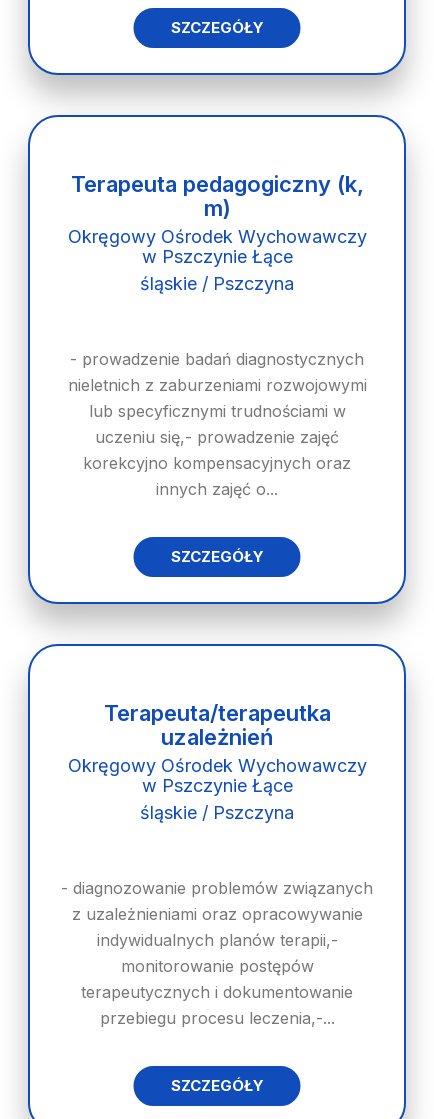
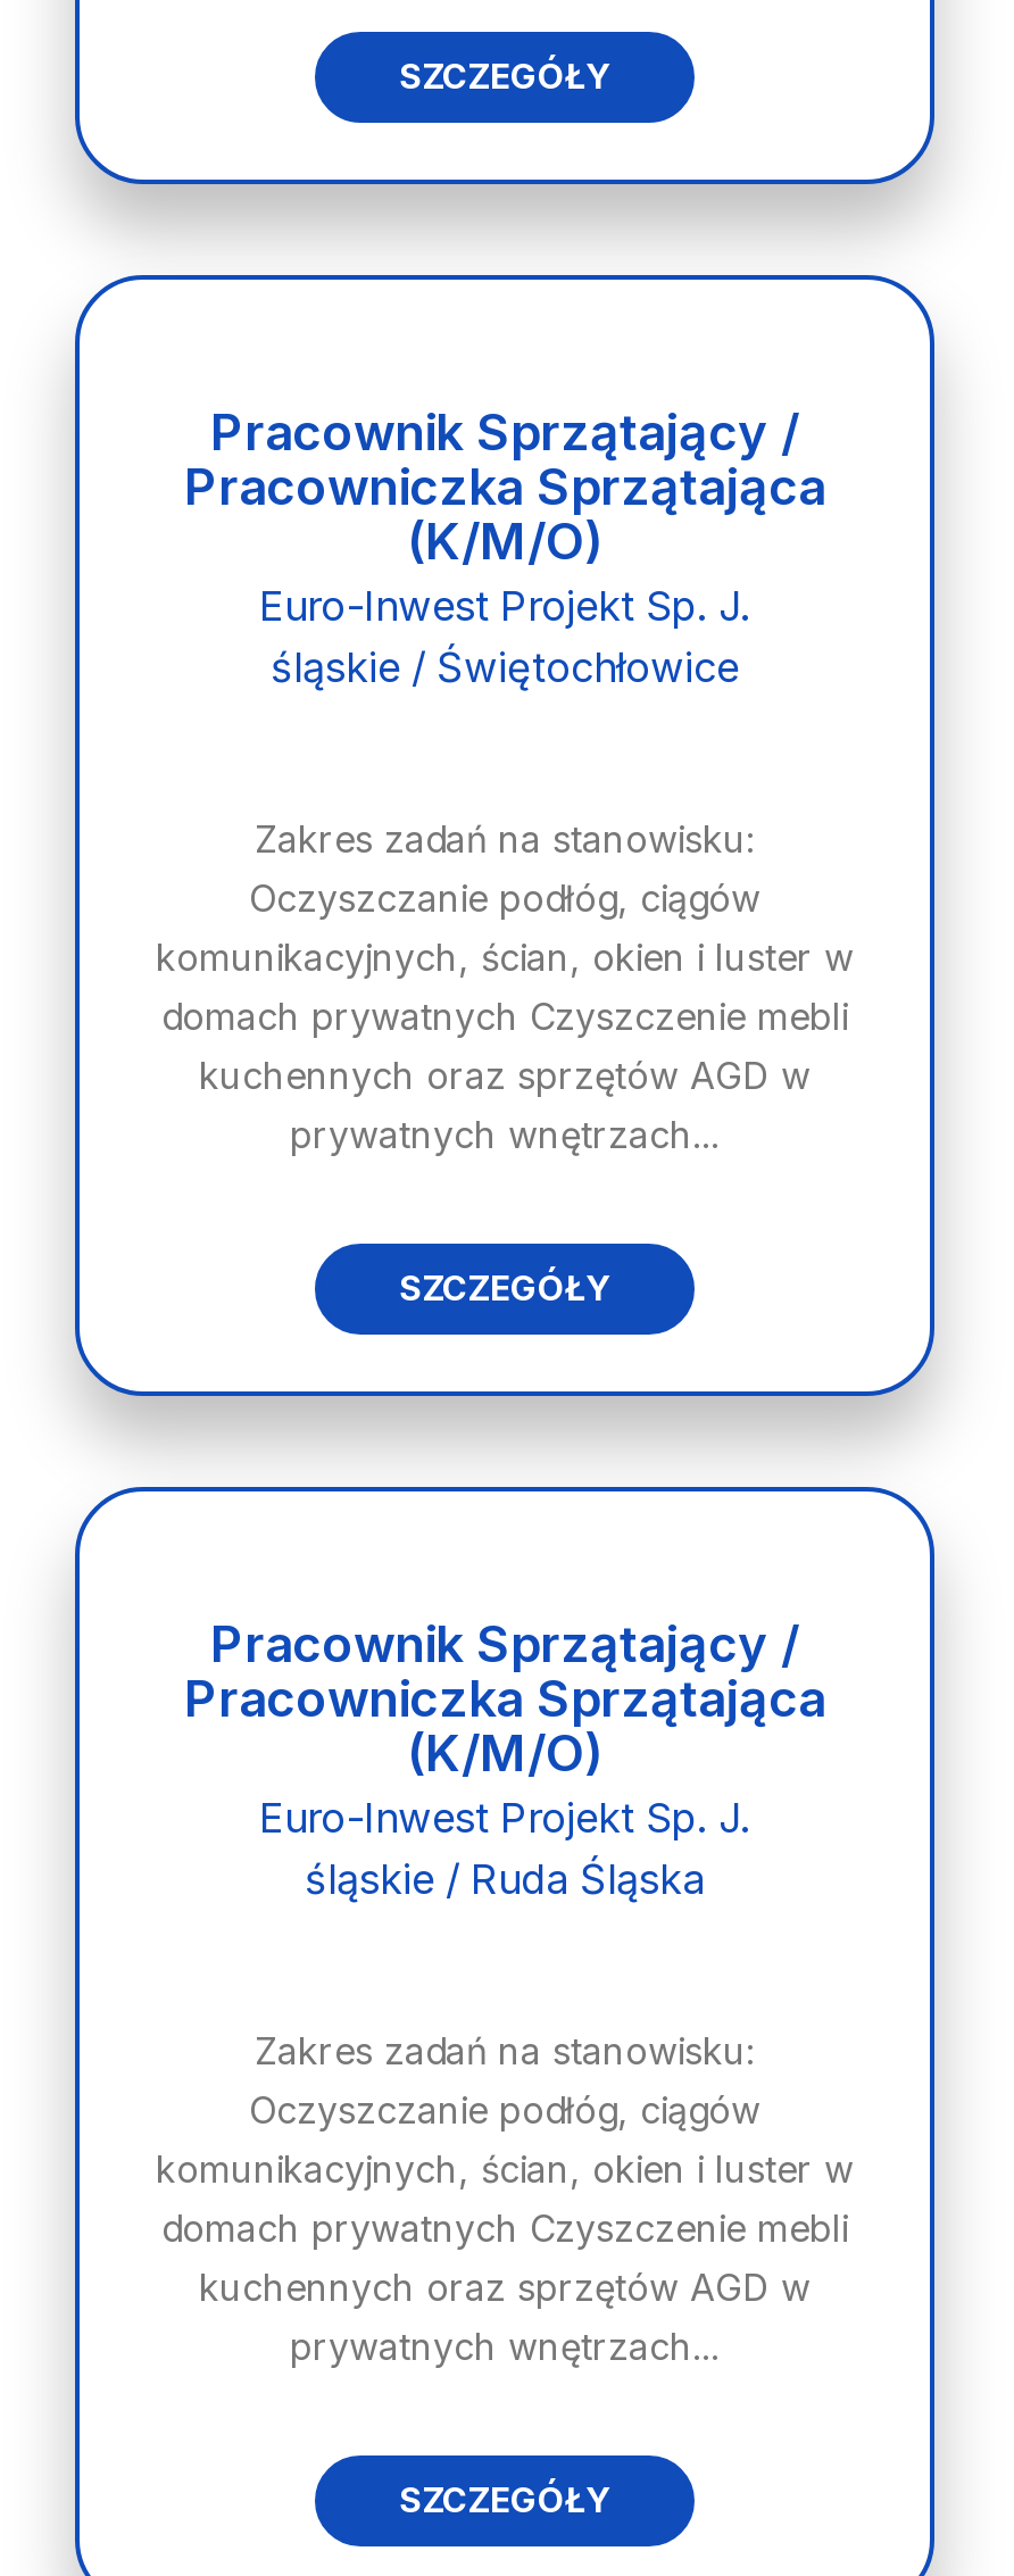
- Terapeuta pedagogiczny (k,
- m)
- Okręgowy Ośrodek Wychowawczy
- w Pszczynie Łące
- śląskie / Pszczyna
+ Pracownik Sprzątający /
+ Pracowniczka Sprzątająca
+ (K/M/O)
+ Euro-Inwest Projekt Sp. J.
+ śląskie / Świętochłowice

- - prowadzenie badań diagnostycznych
- nieletnich z zaburzeniami rozwojowymi
- lub specyficznymi trudnościami w
- uczeniu się,- prowadzenie zajęć
- korekcyjno kompensacyjnych oraz
- innych zajęć o...
+ Zakres zadań na stanowisku:
+ Oczyszczanie podłóg, ciągów
+ komunikacyjnych, ścian, okien i luster w
+ domach prywatnych Czyszczenie mebli
+ kuchennych oraz sprzętów AGD w
+ prywatnych wnętrzach...

- Terapeuta/terapeutka
- uzależnień
- Okręgowy Ośrodek Wychowawczy
- w Pszczynie Łące
- śląskie / Pszczyna
+ Pracownik Sprzątający /
+ Pracowniczka Sprzątająca
+ (K/M/O)
+ Euro-Inwest Projekt Sp. J.
+ śląskie / Ruda Śląska

- - diagnozowanie problemów związanych
- z uzależnieniami oraz opracowywanie
- indywidualnych planów terapii,-
- monitorowanie postępów
- terapeutycznych i dokumentowanie
- przebiegu procesu leczenia,-...
+ Zakres zadań na stanowisku:
+ Oczyszczanie podłóg, ciągów
+ komunikacyjnych, ścian, okien i luster w
+ domach prywatnych Czyszczenie mebli
+ kuchennych oraz sprzętów AGD w
+ prywatnych wnętrzach...
